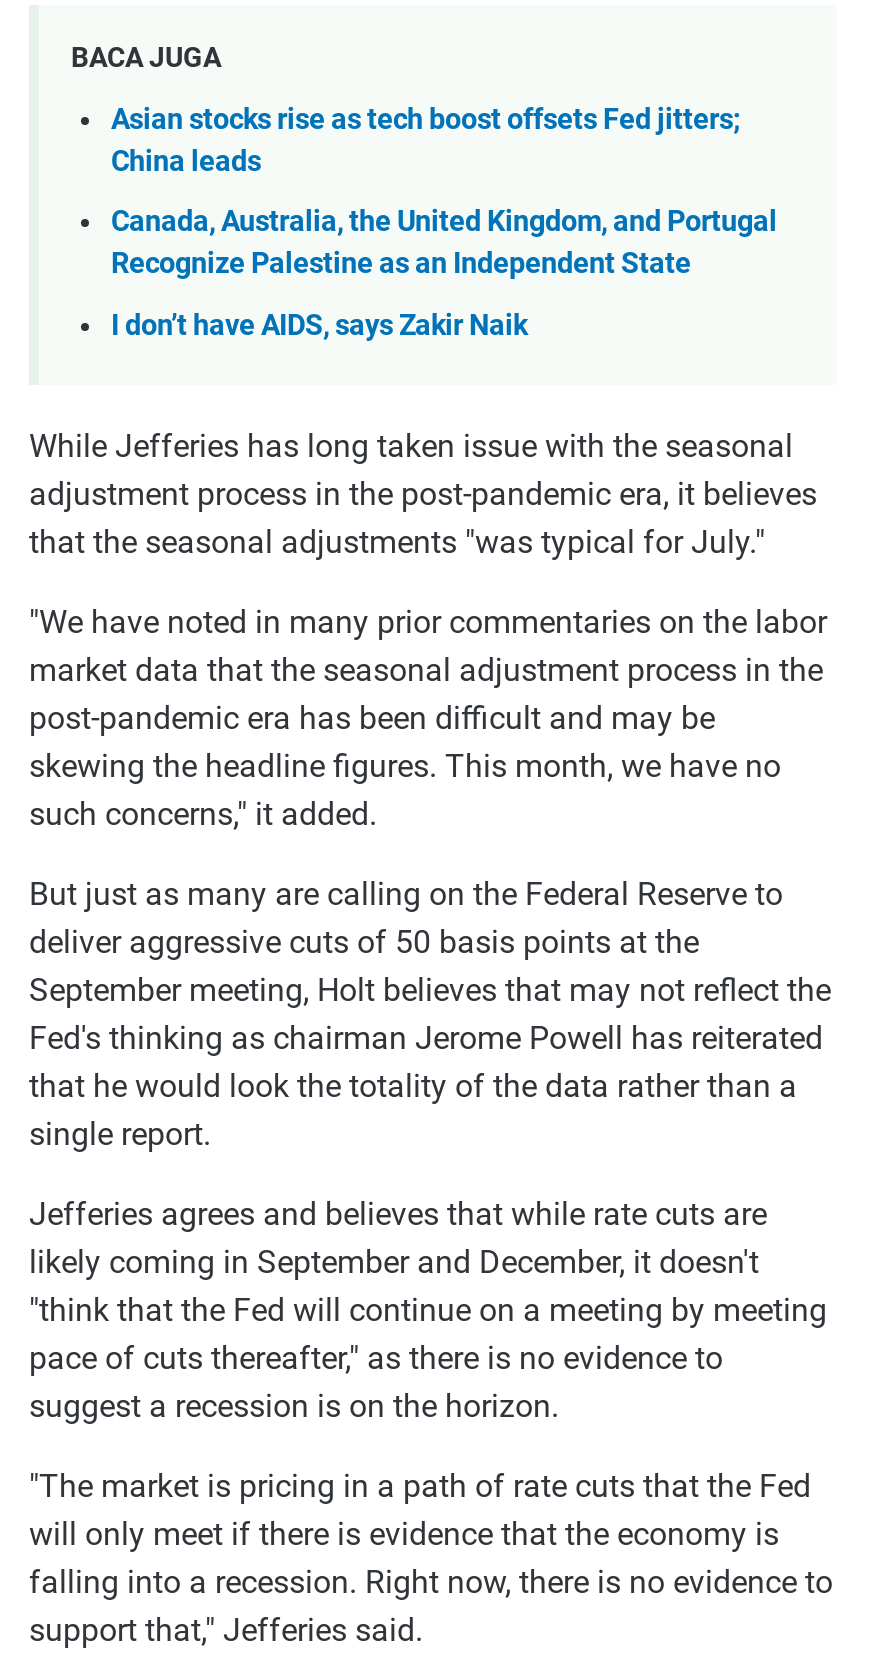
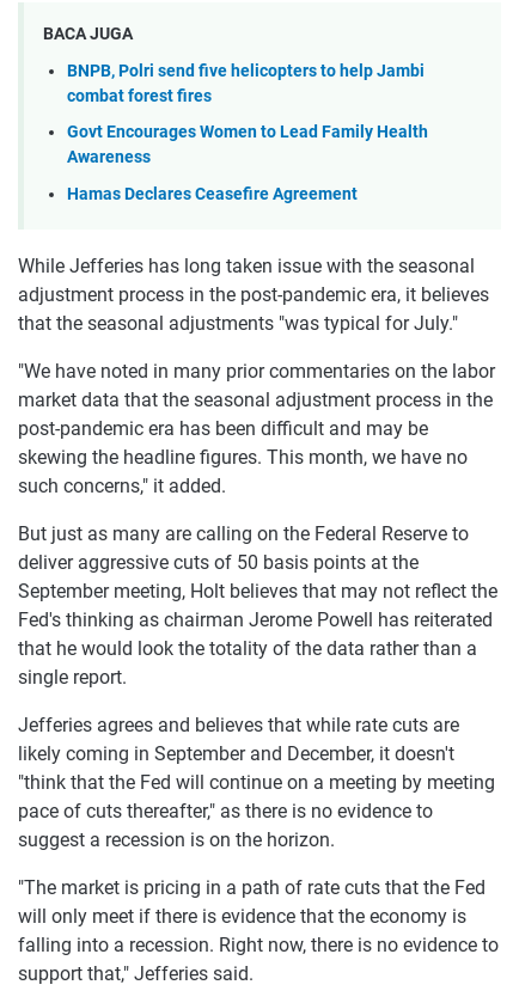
- Asian stocks rise as tech boost offsets Fed jitters;
- China leads
+ BNPB, Polri send five helicopters to help Jambi
+ combat forest fires

- Canada, Australia, the United Kingdom, and Portugal
- Recognize Palestine as an Independent State
+ Govt Encourages Women to Lead Family Health
+ Awareness

- I don’t have AIDS, says Zakir Naik
+ Hamas Declares Ceasefire Agreement
